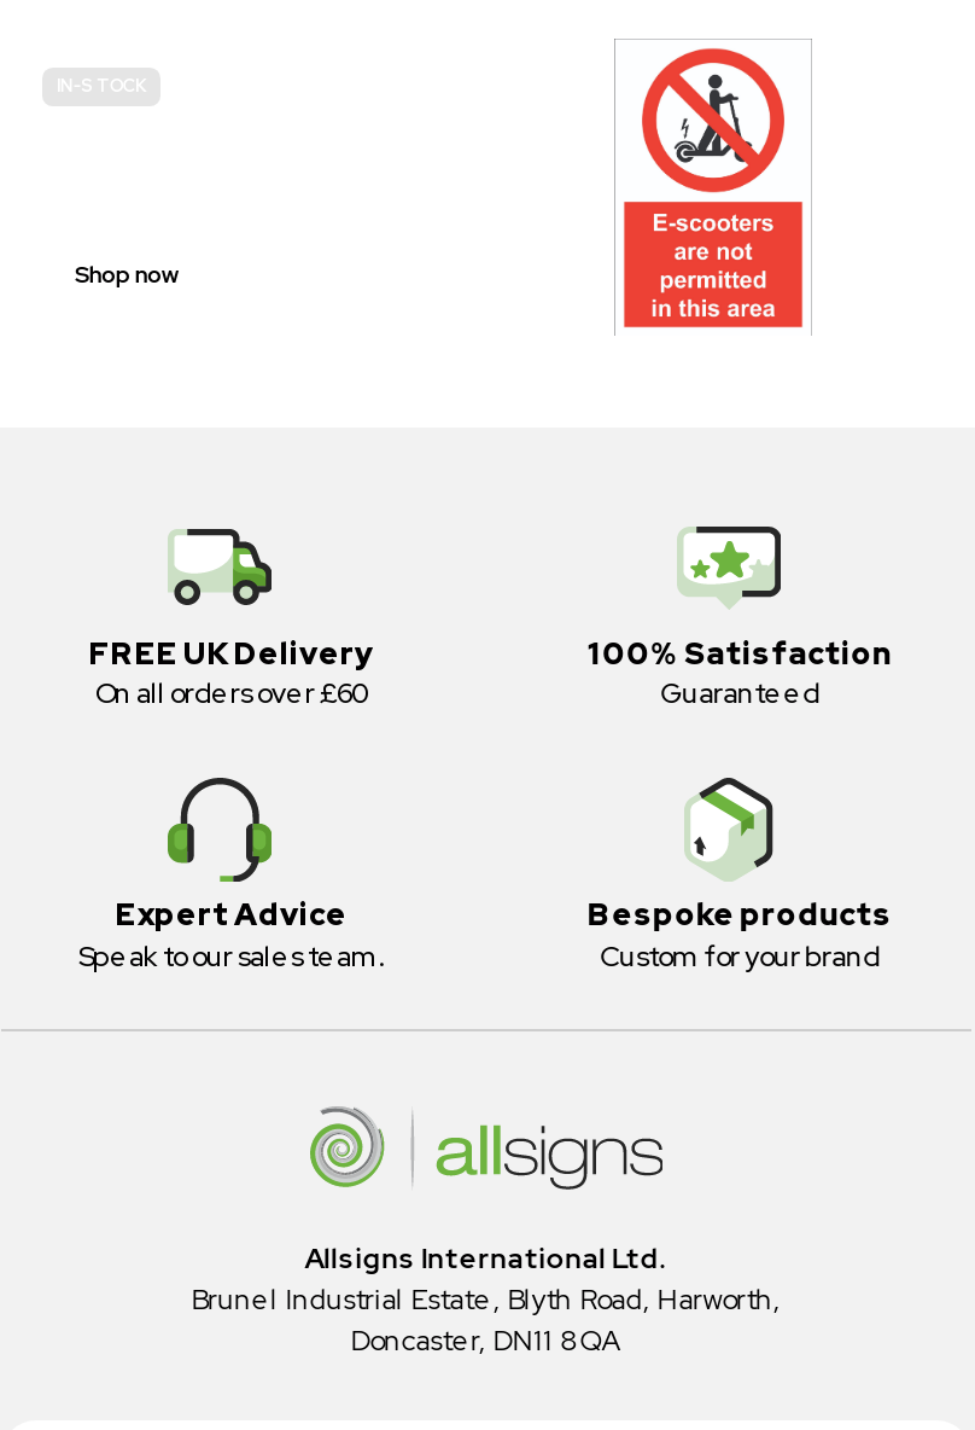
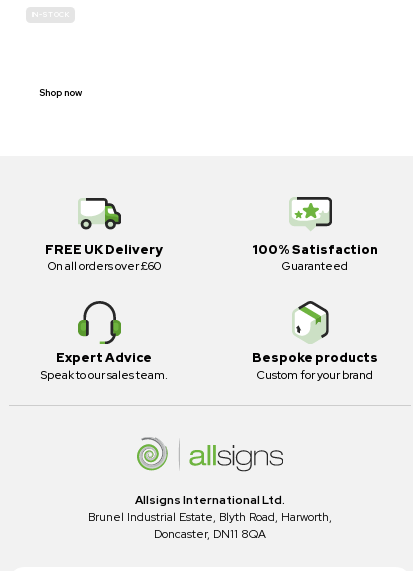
- [image]
